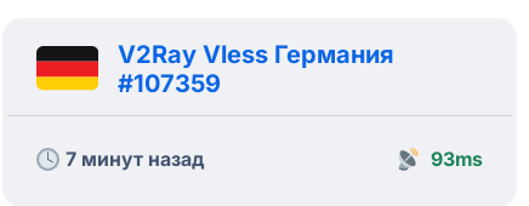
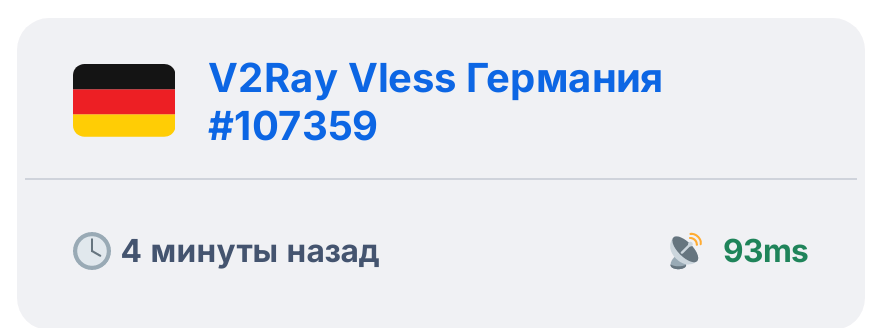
- 7 минут назад
+ 4 минуты назад
